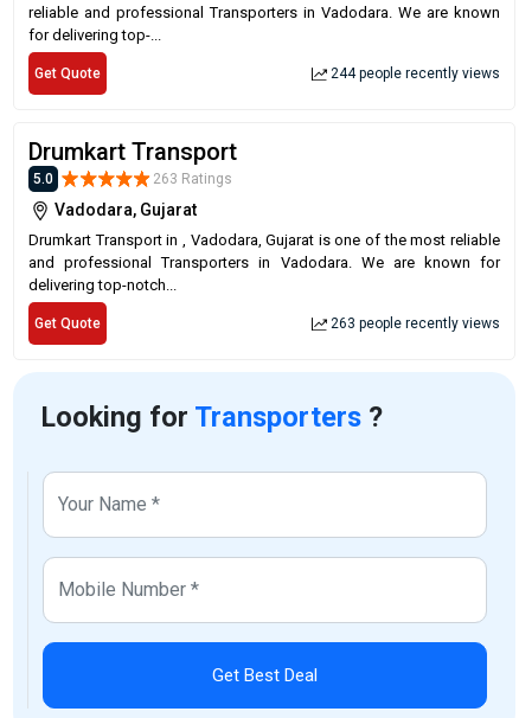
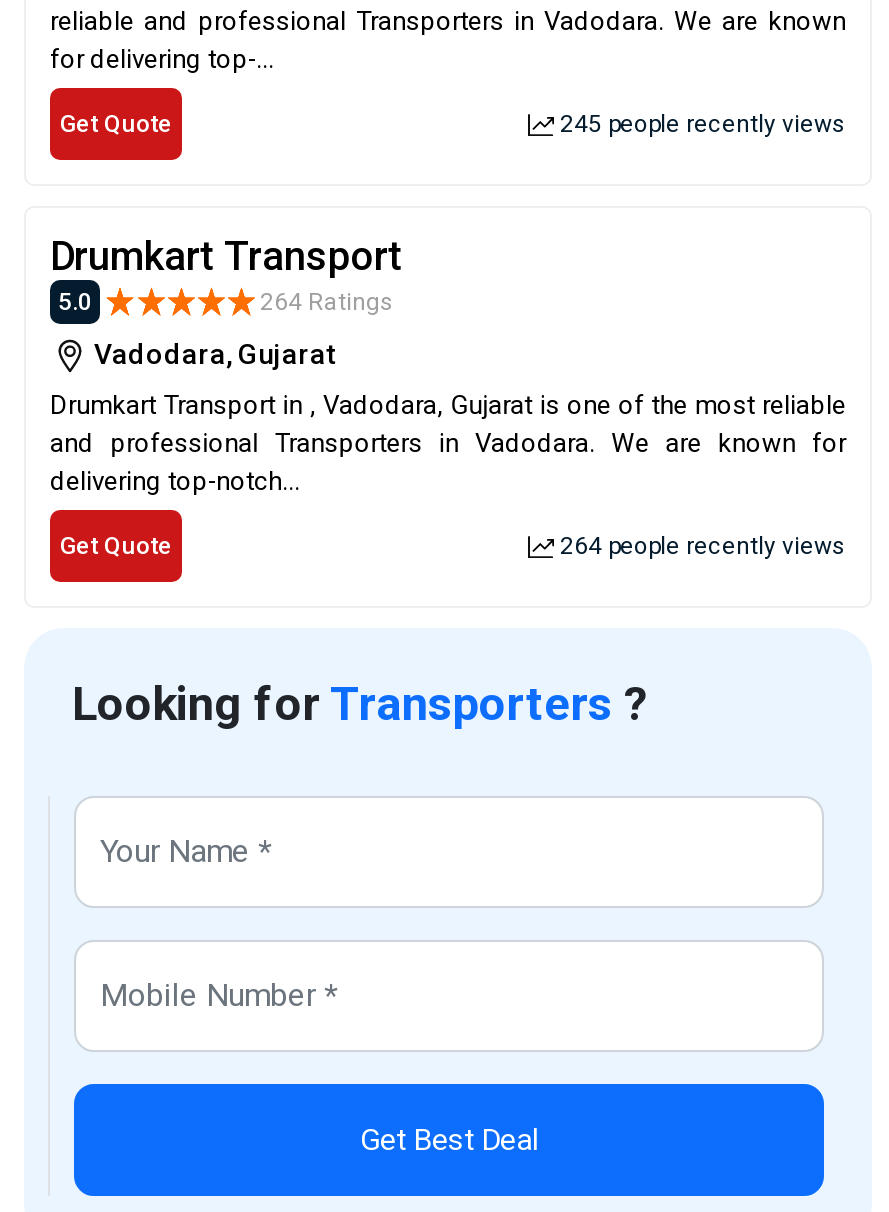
- 244 people recently views
+ 245 people recently views

- 263 Ratings
+ 264 Ratings

- 263 people recently views
+ 264 people recently views
